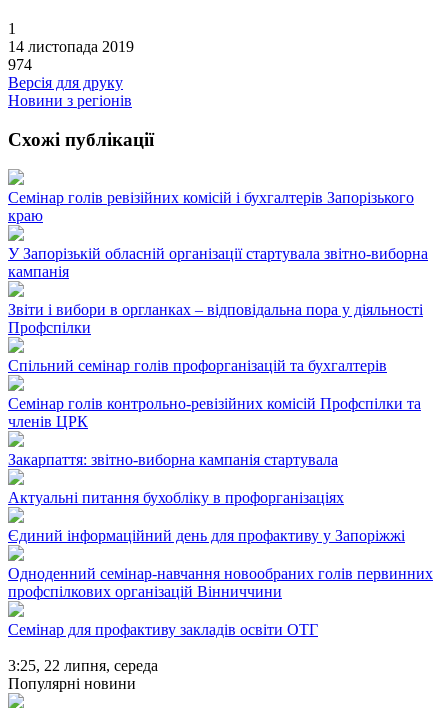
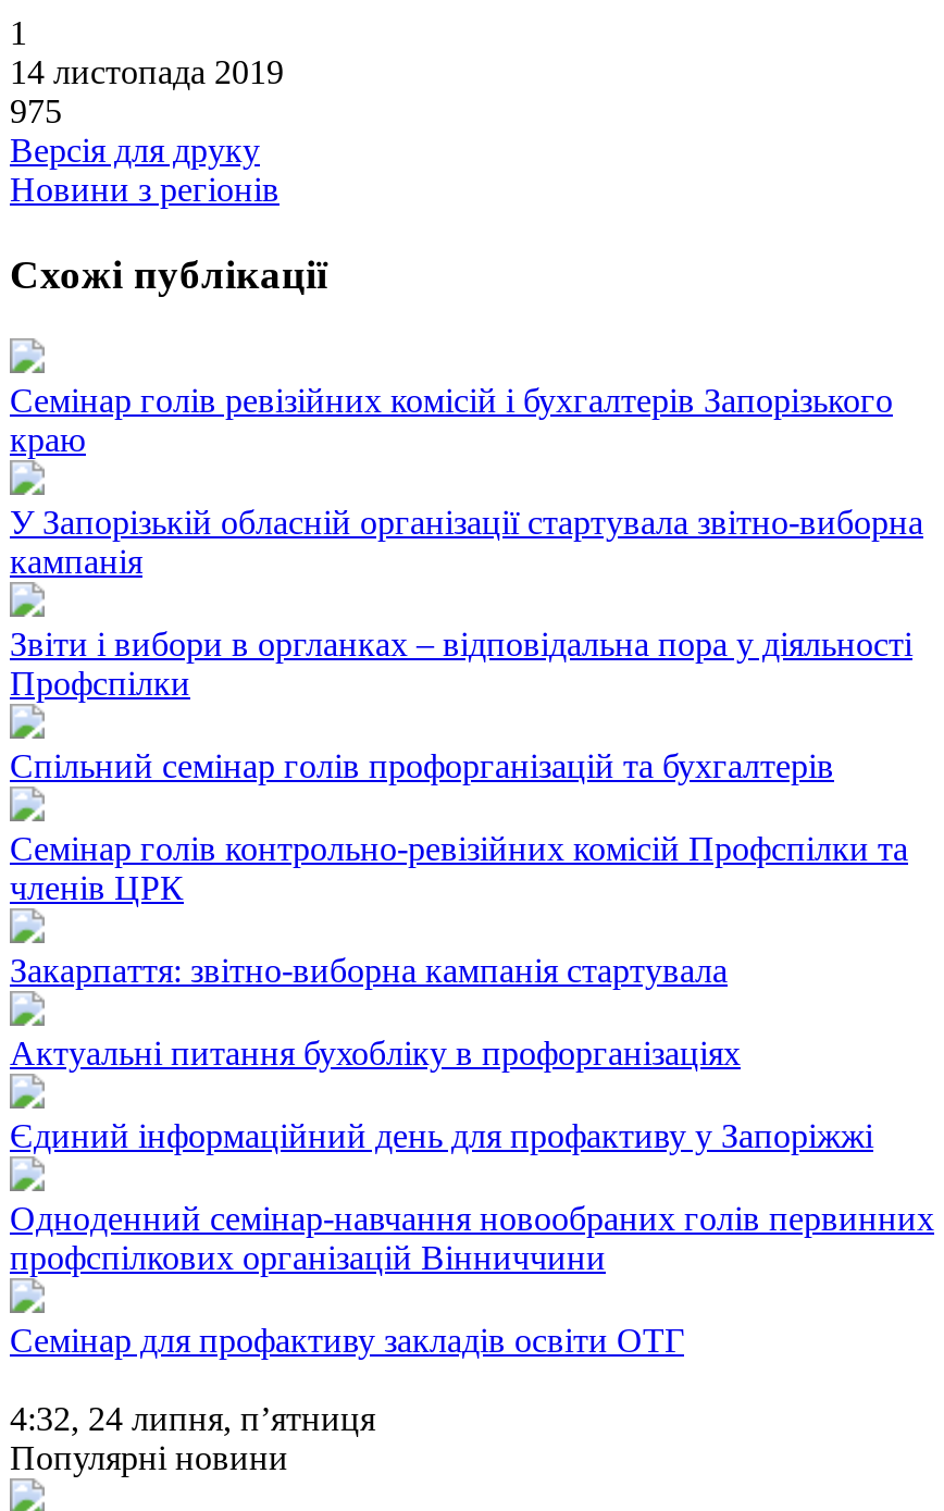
- 974
+ 975

- 3:25, 22 липня, середа
+ 4:32, 24 липня, п’ятниця
